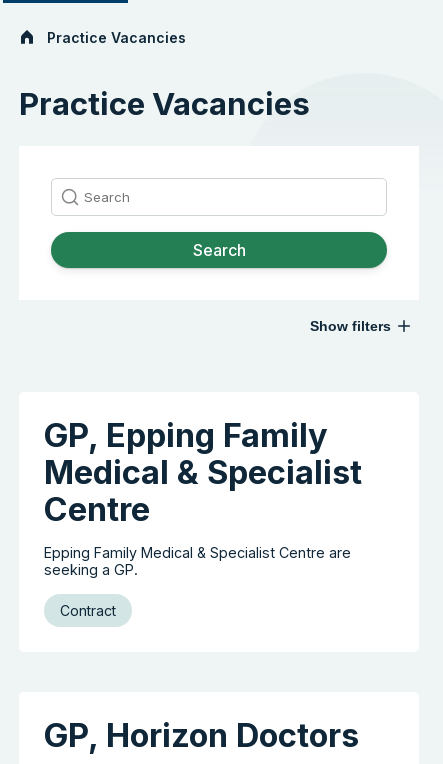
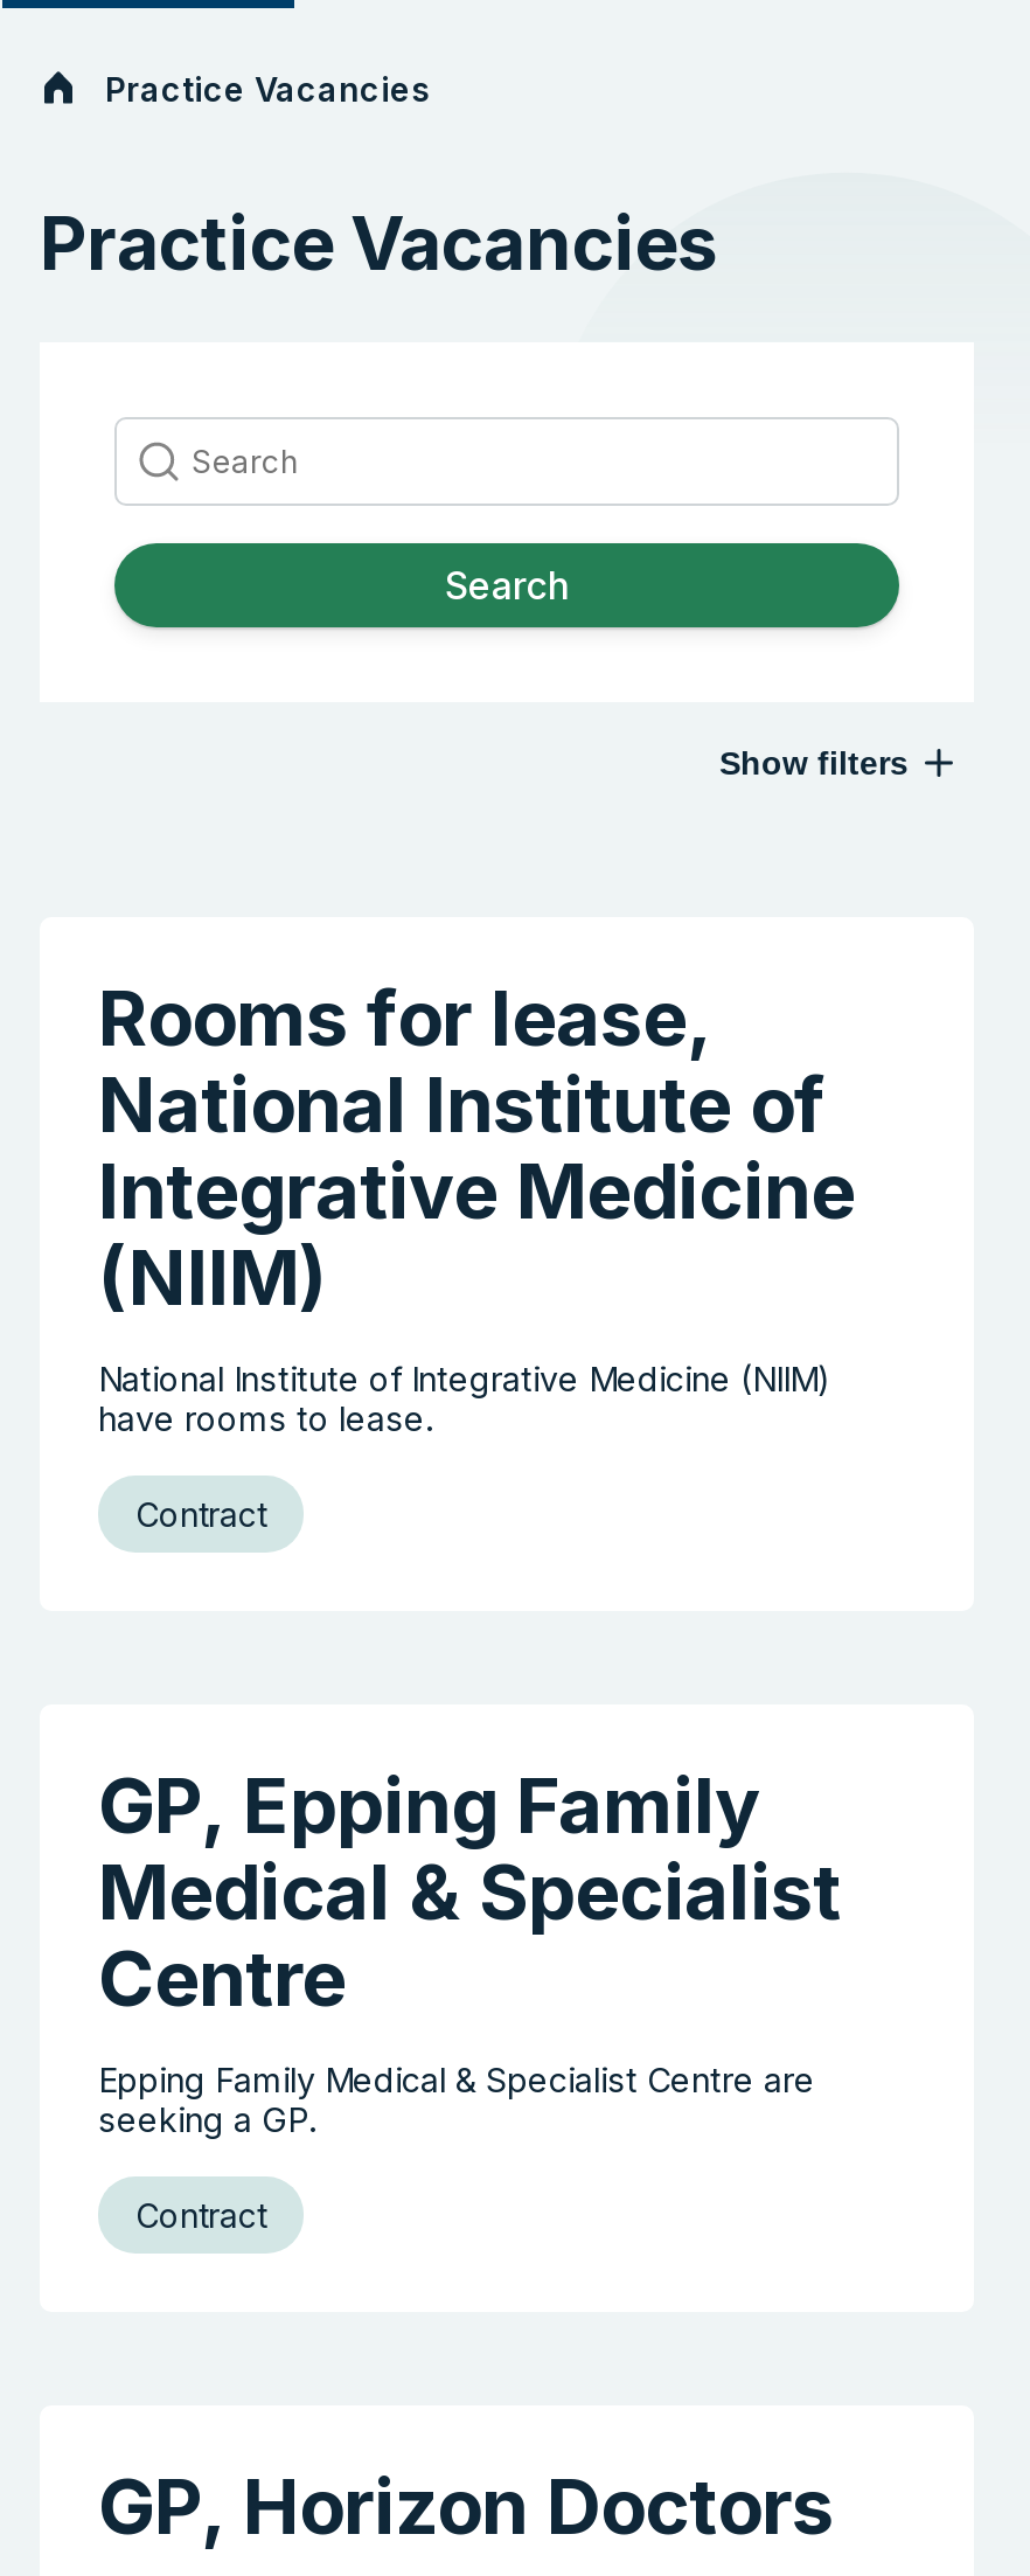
+ Rooms for lease,
+ National Institute of
+ Integrative Medicine
+ (NIIM)
+ National Institute of Integrative Medicine (NIIM)
+ have rooms to lease.
+ Contract
